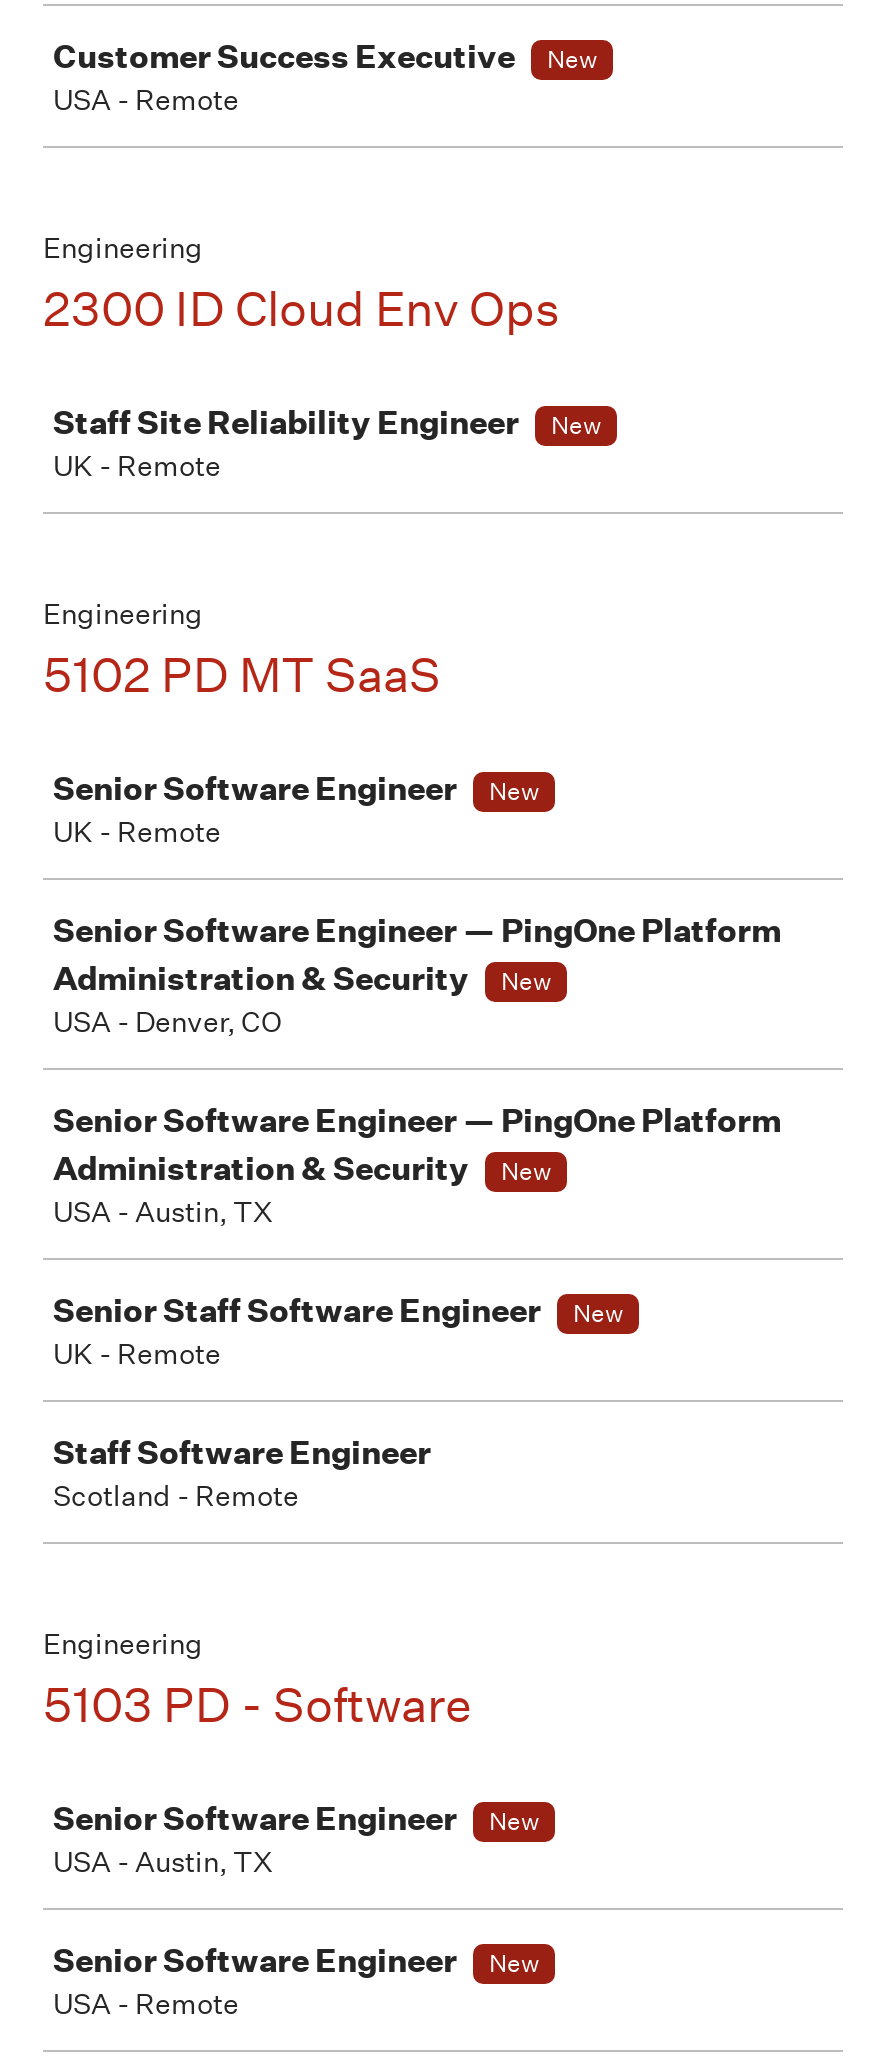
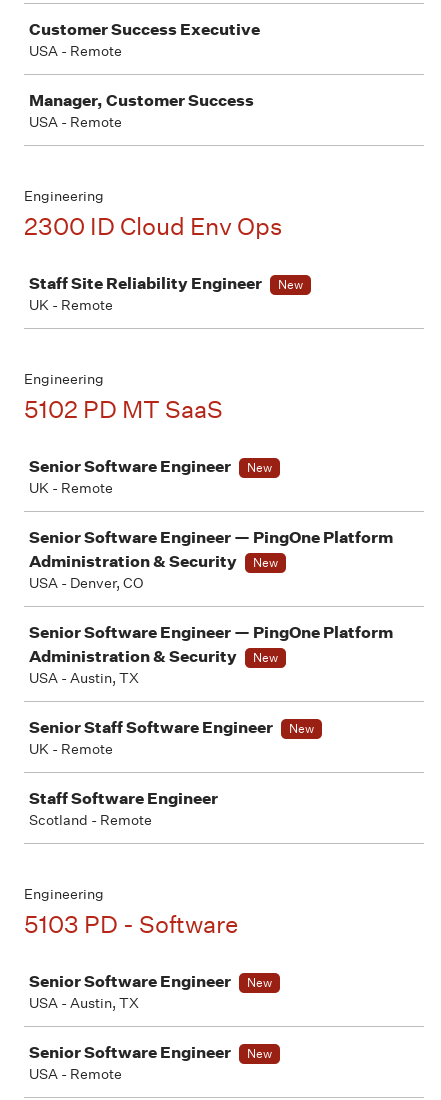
- New
+ USA - Remote
+ Manager, Customer Success
